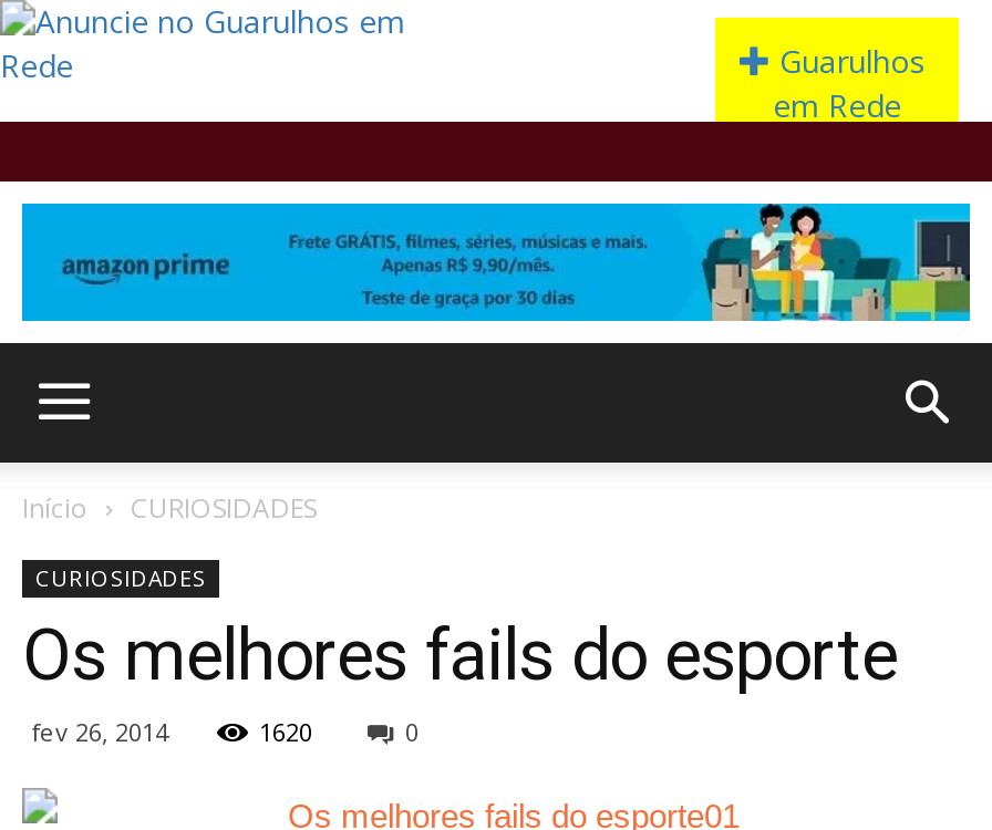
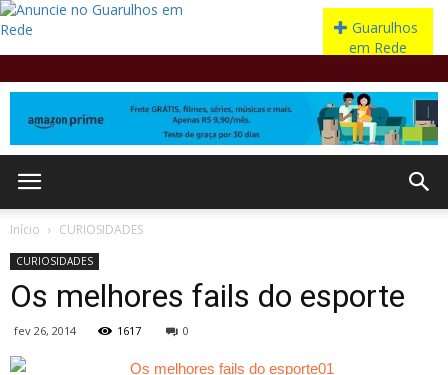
- 1620
+ 1617
